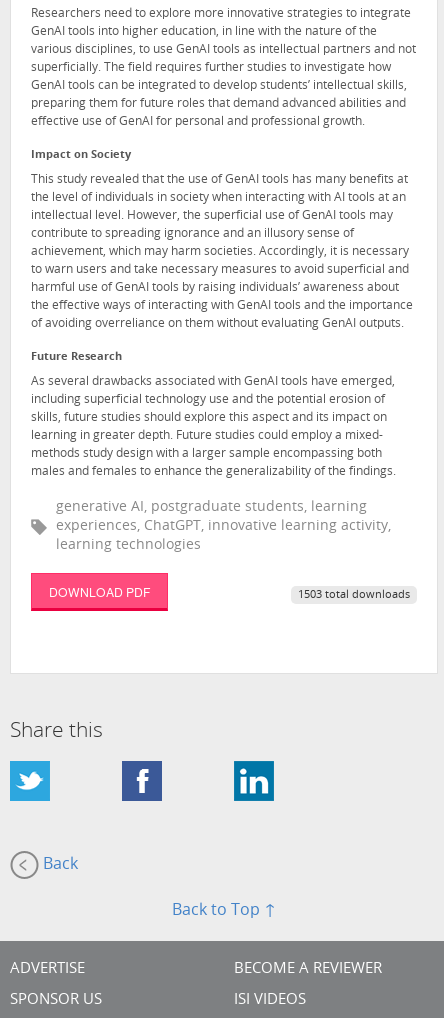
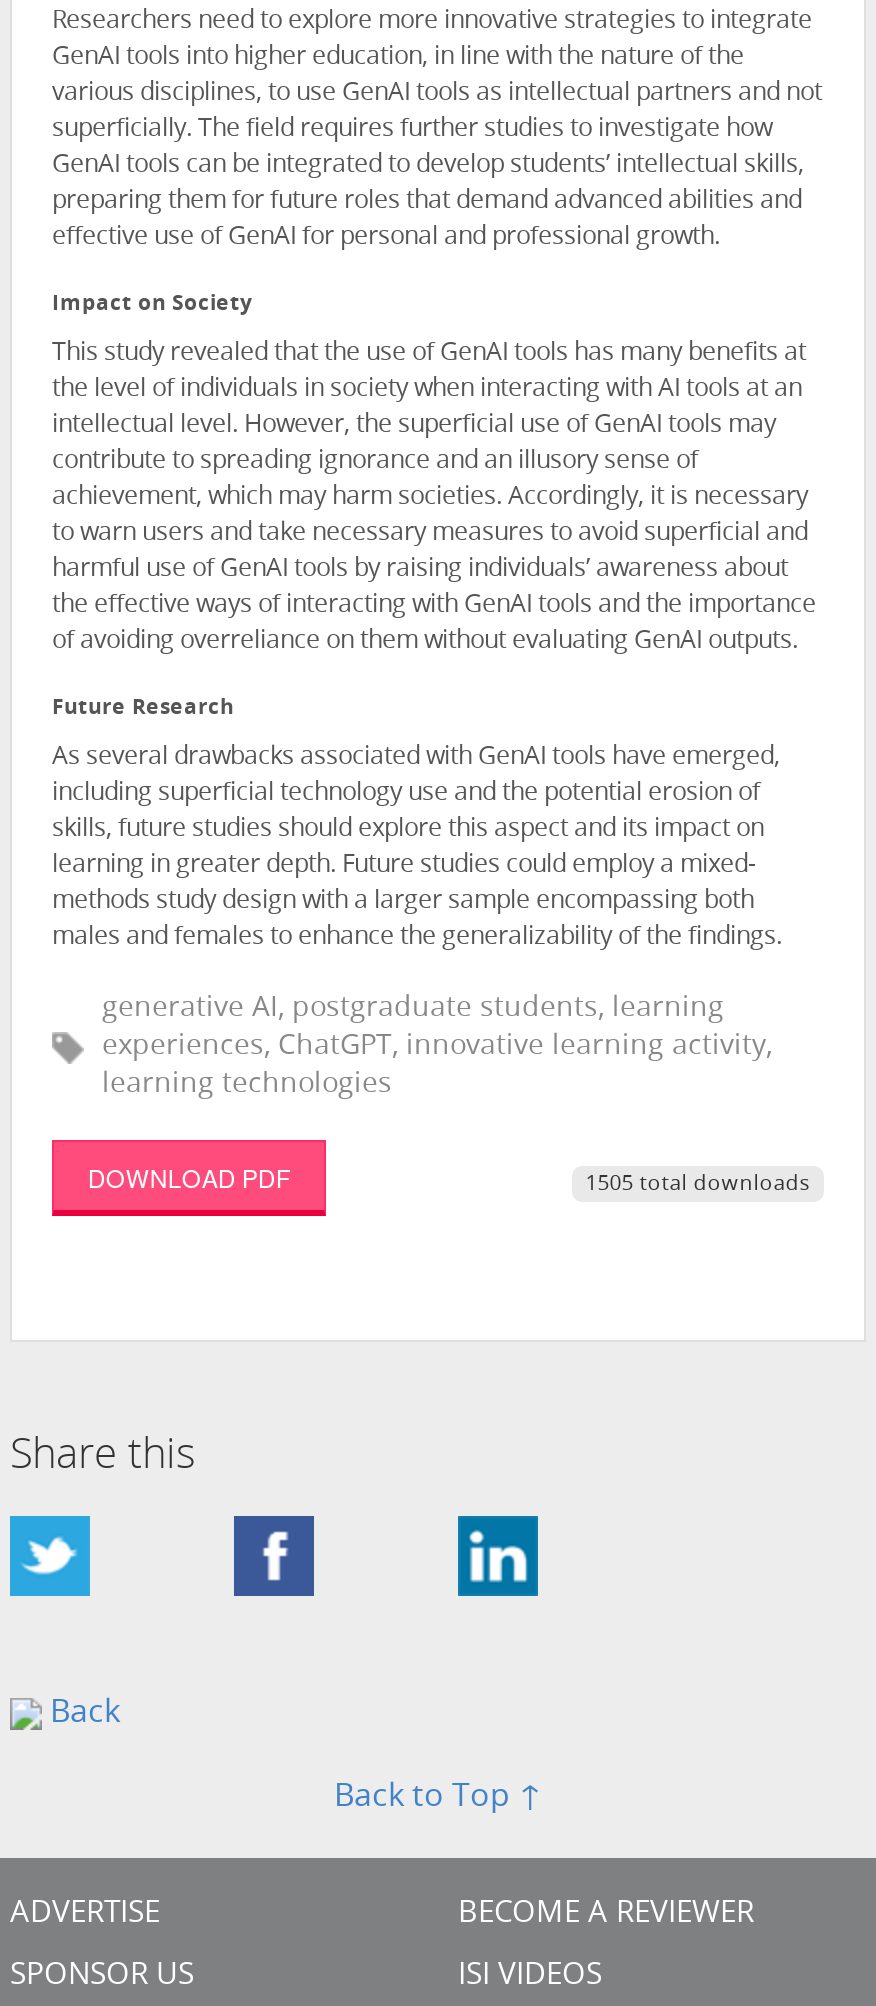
- 1503 total downloads
+ 1505 total downloads
